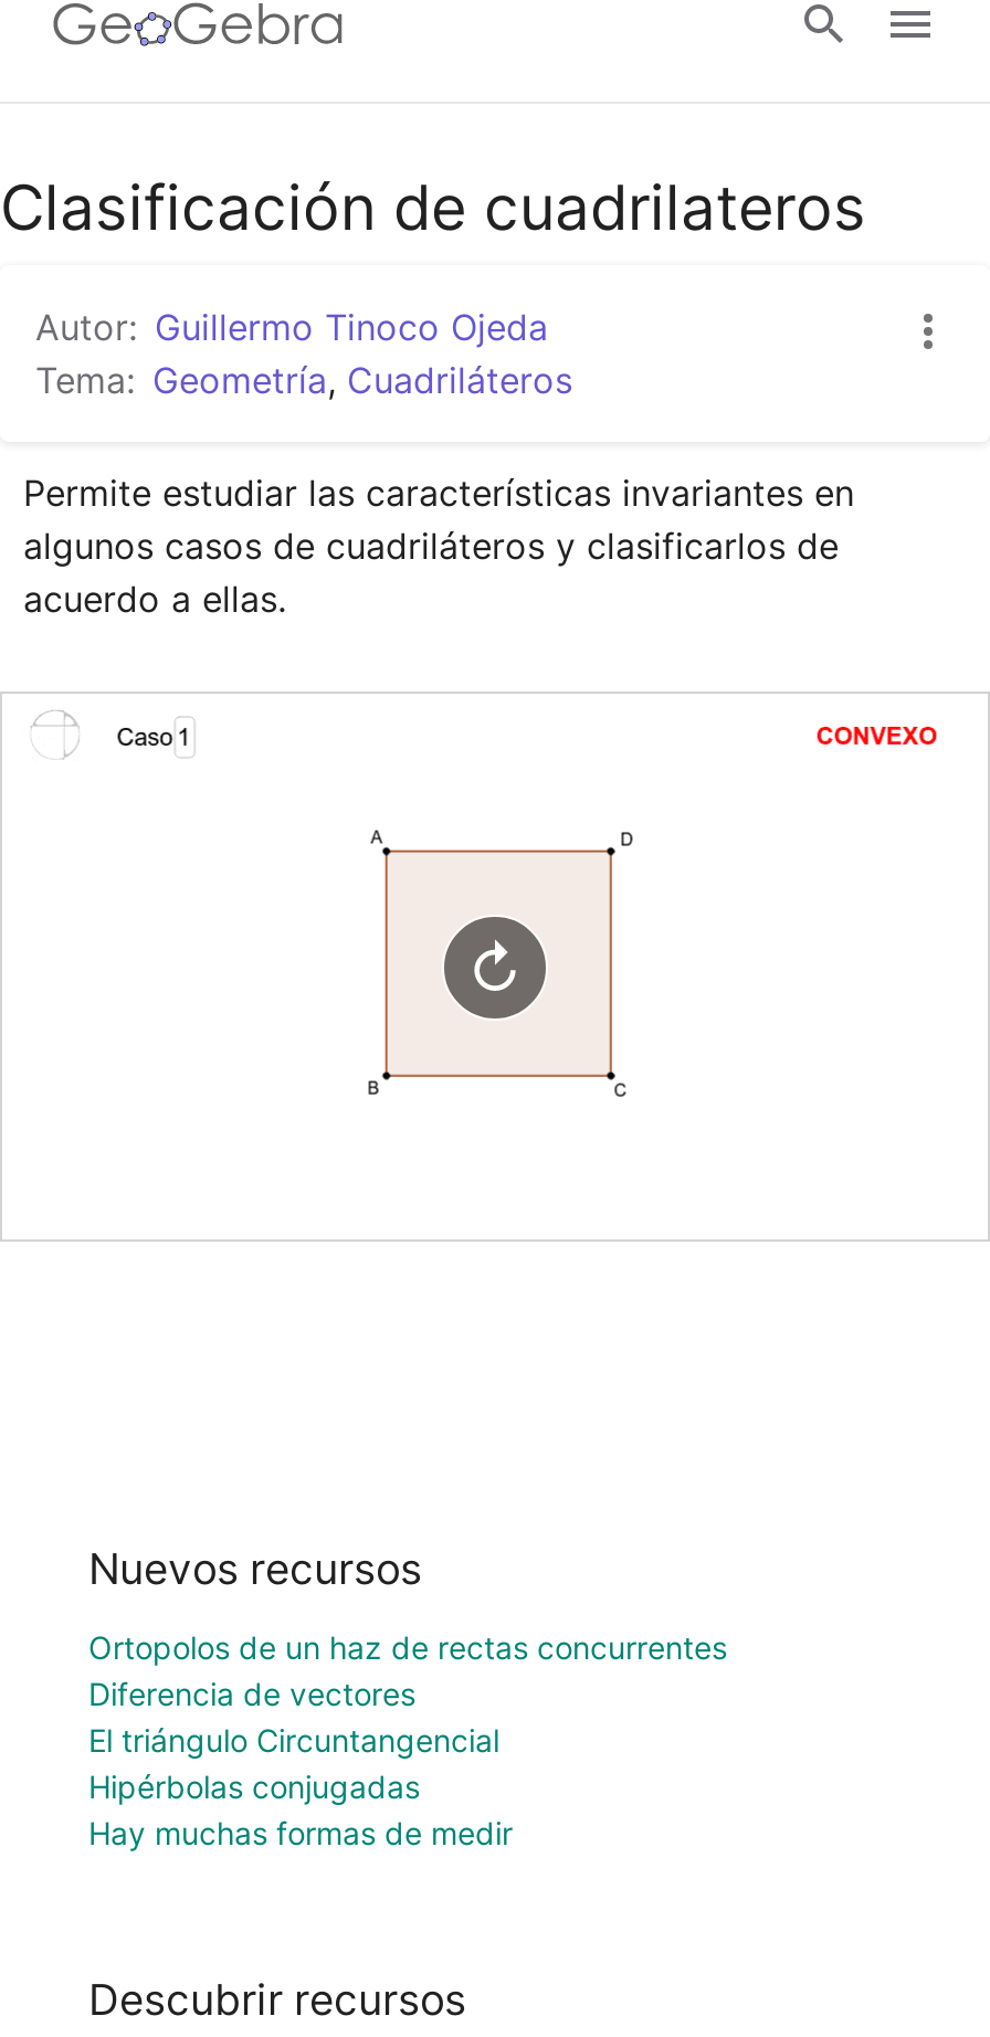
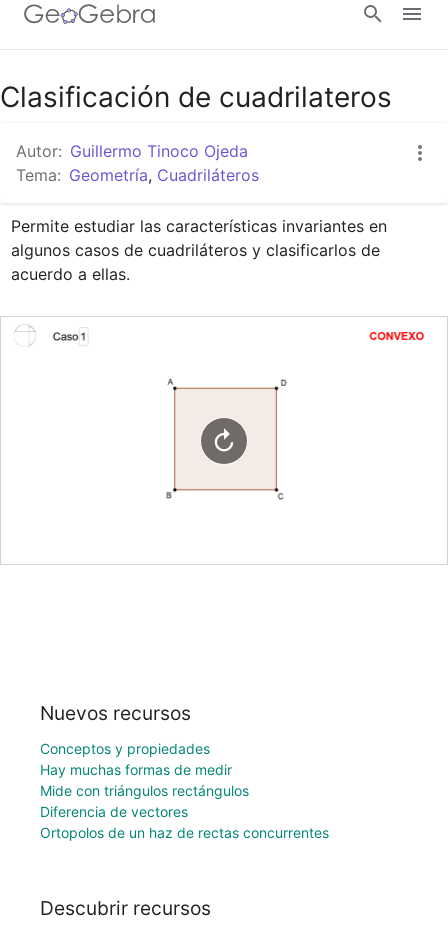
moved down: Diferencia de vectores | Ortopolos de un haz de rectas concurrentes

- El triángulo Circuntangencial
- Hipérbolas conjugadas
+ Conceptos y propiedades

moved up: Hay muchas formas de medir

+ Mide con triángulos rectángulos
